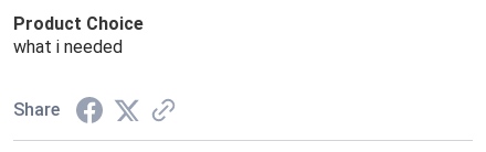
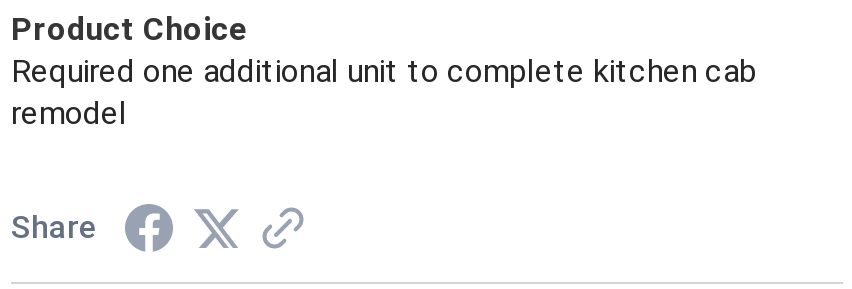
- what i needed
+ Required one additional unit to complete kitchen cab
+ remodel
